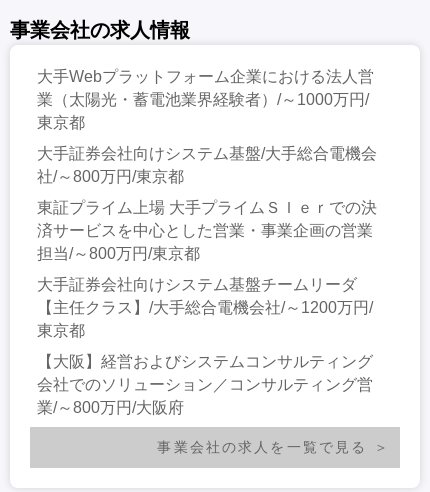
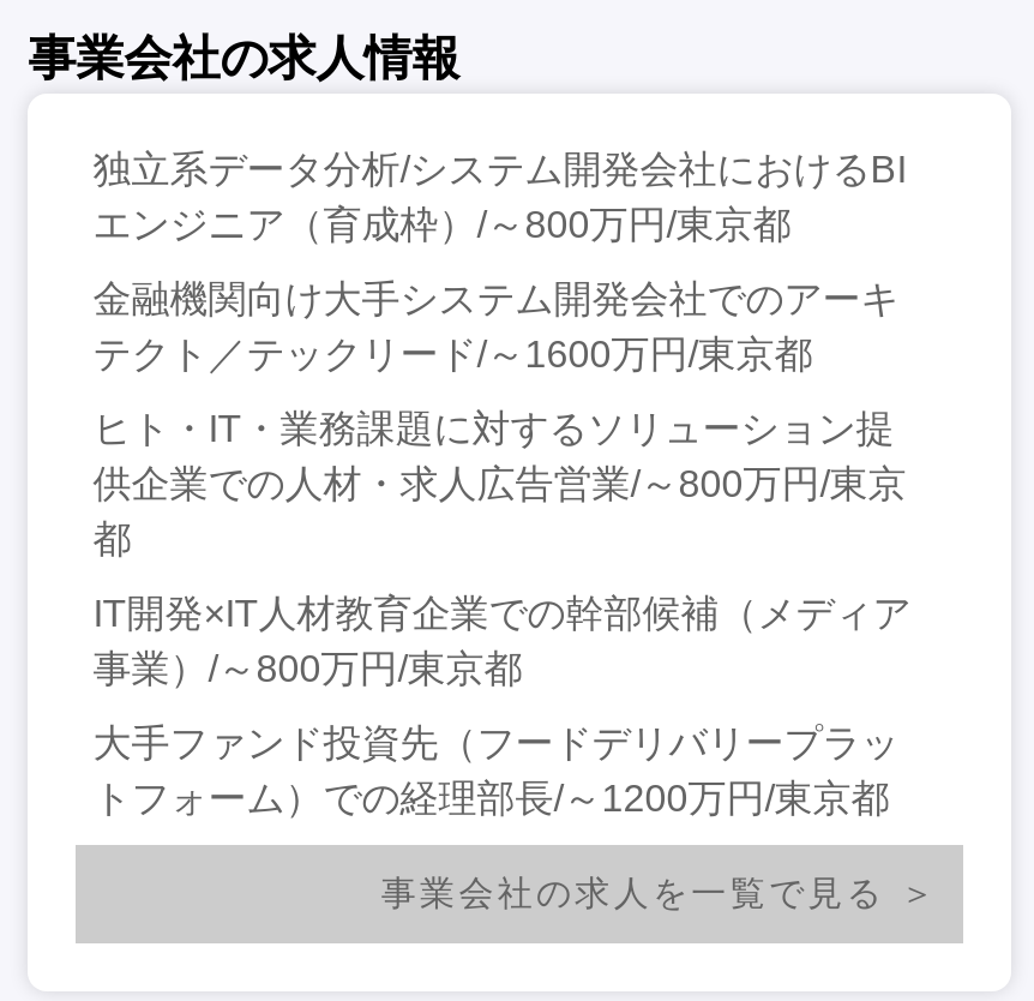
- 大手Webプラットフォーム企業における法人営
- 業（太陽光・蓄電池業界経験者）/～1000万円/
- 東京都
+ 独立系データ分析/システム開発会社におけるBI
+ エンジニア（育成枠）/～800万円/東京都

- 大手証券会社向けシステム基盤/大手総合電機会
- 社/～800万円/東京都
+ 金融機関向け大手システム開発会社でのアーキ
+ テクト／テックリード/～1600万円/東京都

- 東証プライム上場 大手プライムＳＩｅｒでの決
- 済サービスを中心とした営業・事業企画の営業
- 担当/～800万円/東京都
+ ヒト・IT・業務課題に対するソリューション提
+ 供企業での人材・求人広告営業/～800万円/東京
+ 都

- 大手証券会社向けシステム基盤チームリーダ
- 【主任クラス】/大手総合電機会社/～1200万円/
- 東京都
+ IT開発×IT人材教育企業での幹部候補（メディア
+ 事業）/～800万円/東京都

- 【大阪】経営およびシステムコンサルティング
- 会社でのソリューション／コンサルティング営
- 業/～800万円/大阪府
+ 大手ファンド投資先（フードデリバリープラッ
+ トフォーム）での経理部長/～1200万円/東京都
